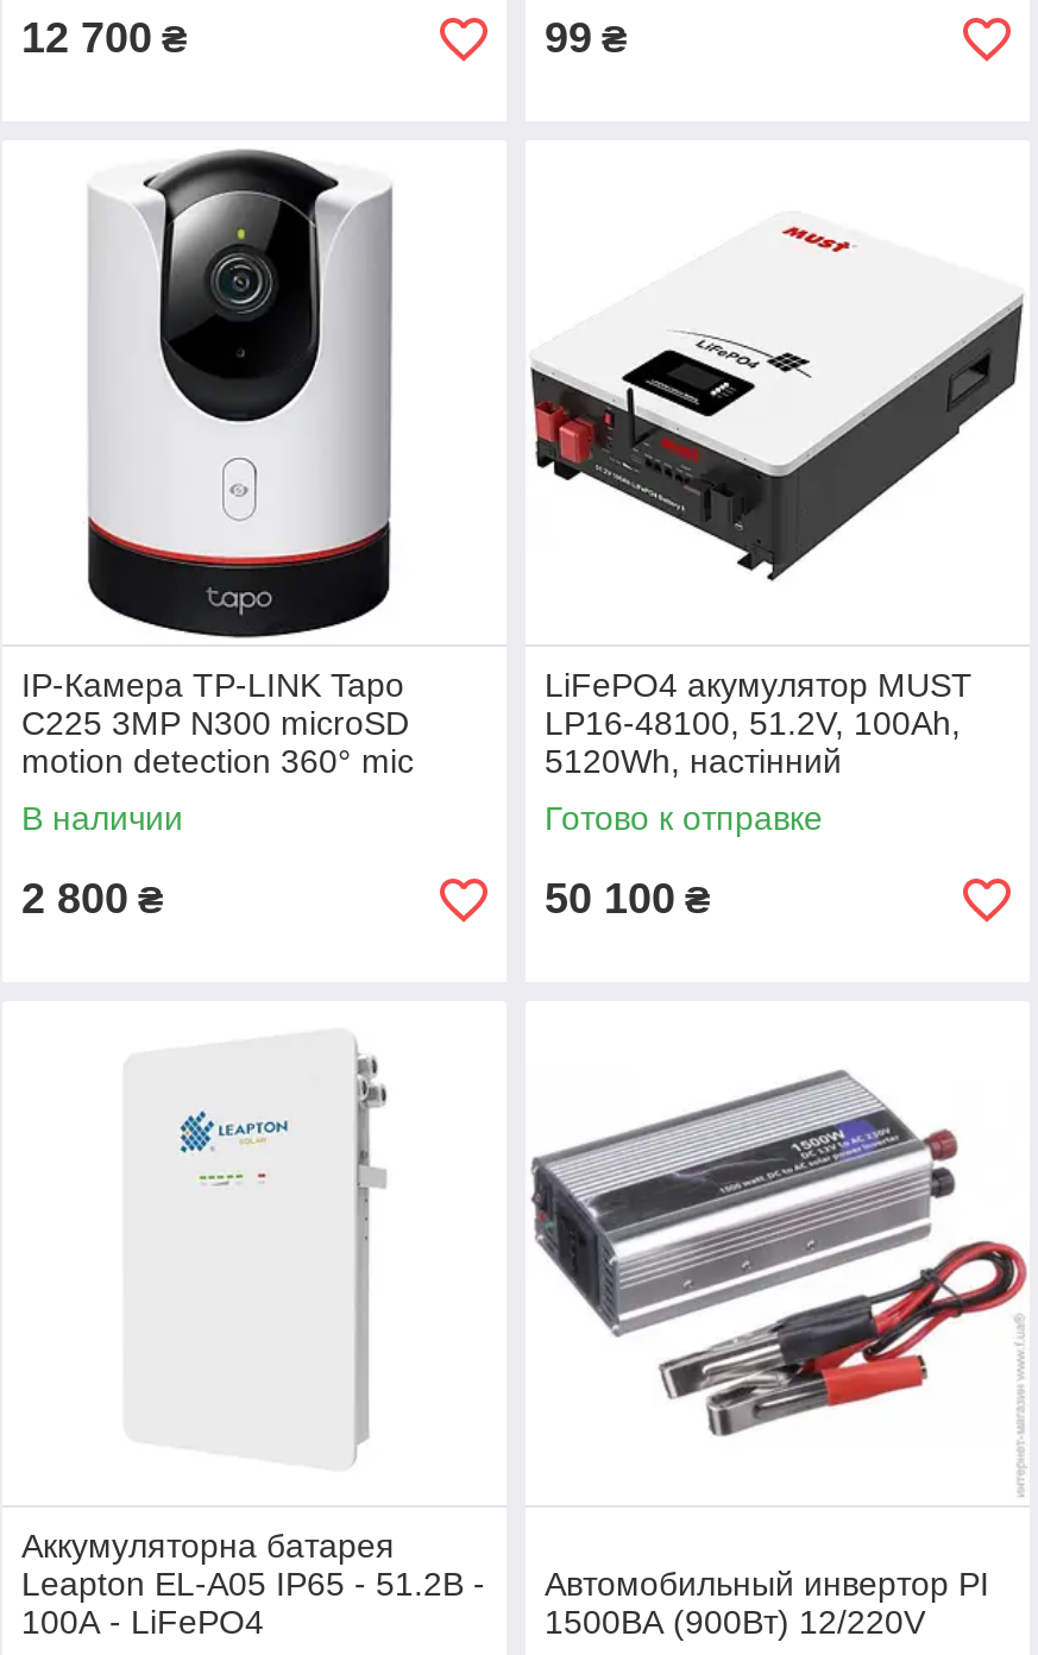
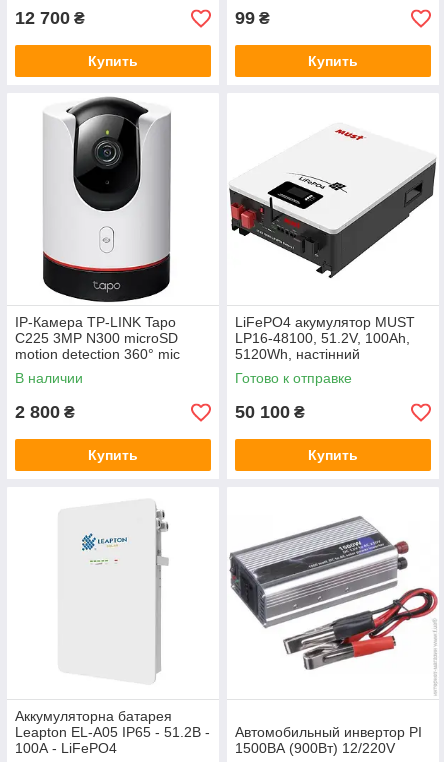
+ Купить

+ Купить

+ Купить

+ Купить
